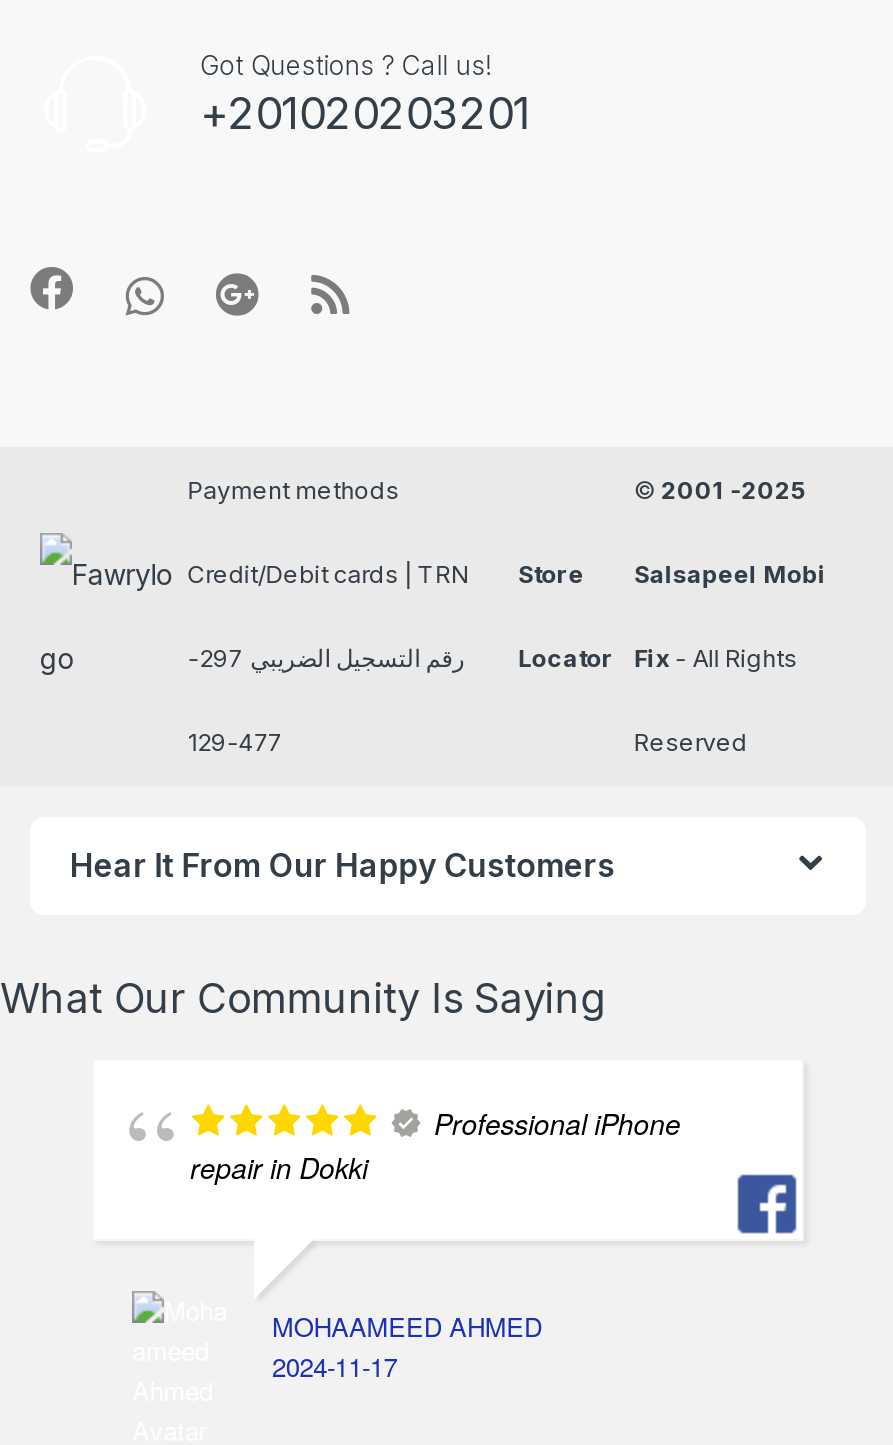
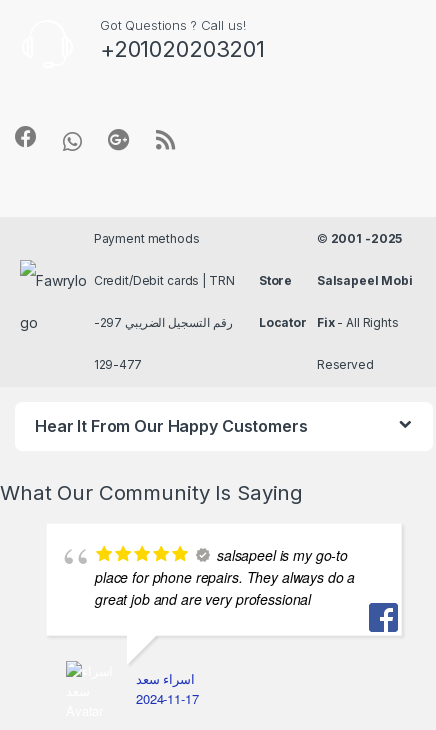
- Professional iPhone
- repair in Dokki
+ salsapeel is my go-to
+ place for phone repairs. They always do a
+ great job and are very professional

- MOHAAMEED AHMED
+ اسراء سعد
